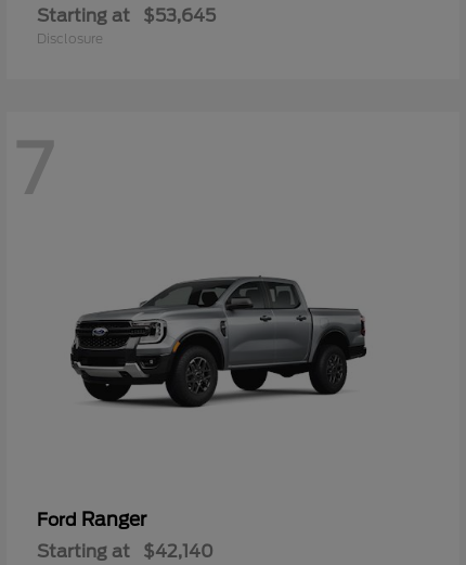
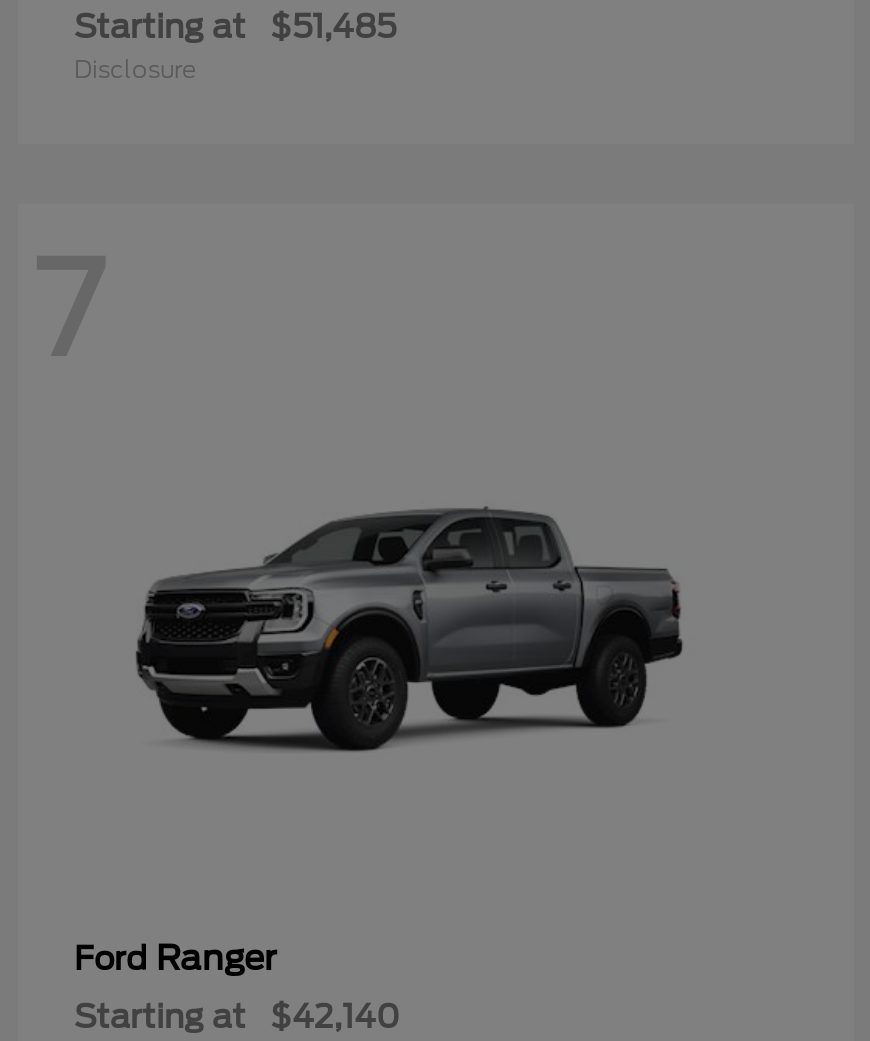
- Starting at $53,645
+ Starting at $51,485
